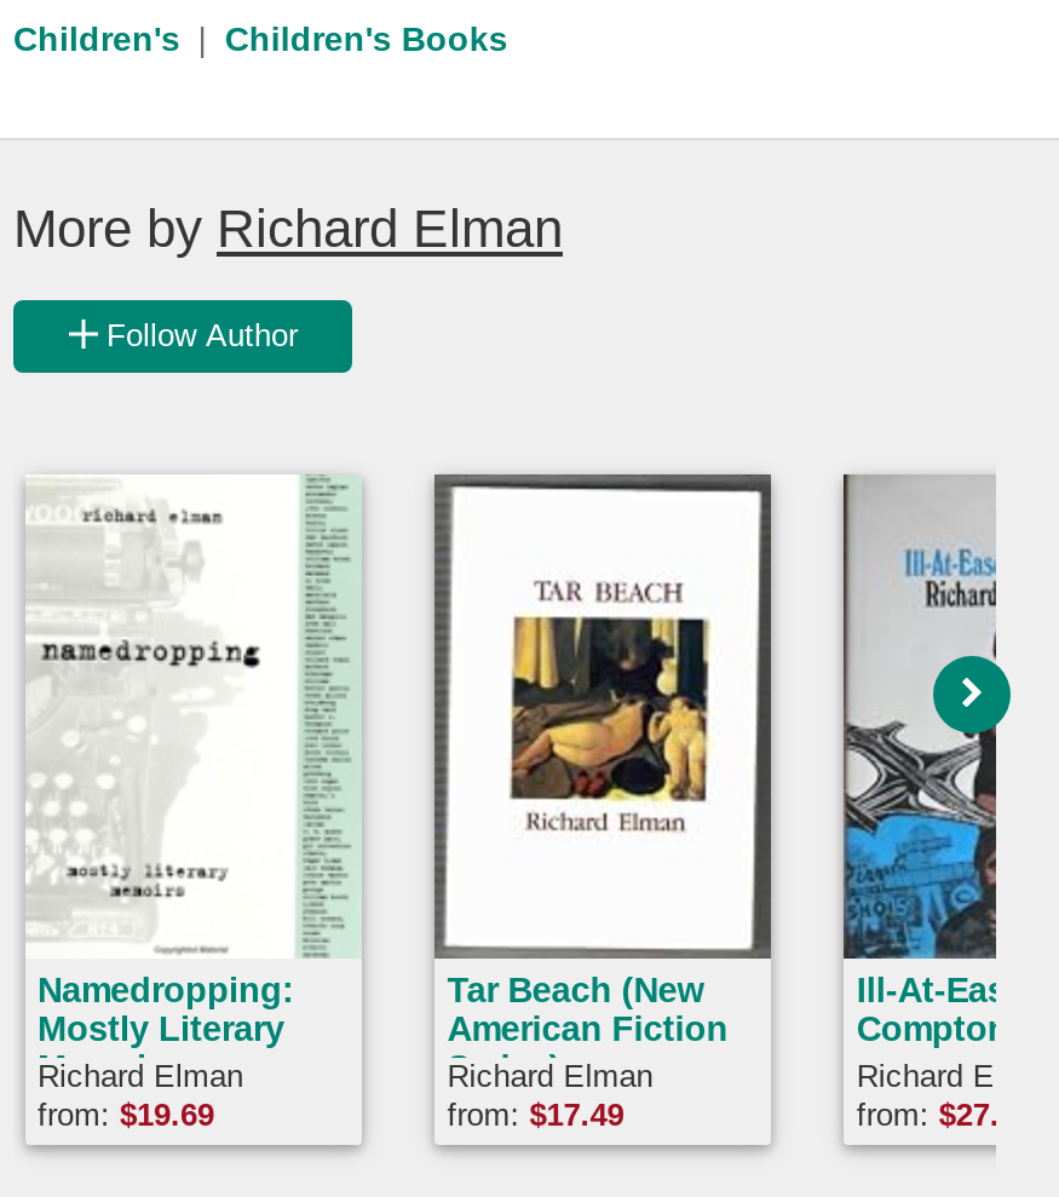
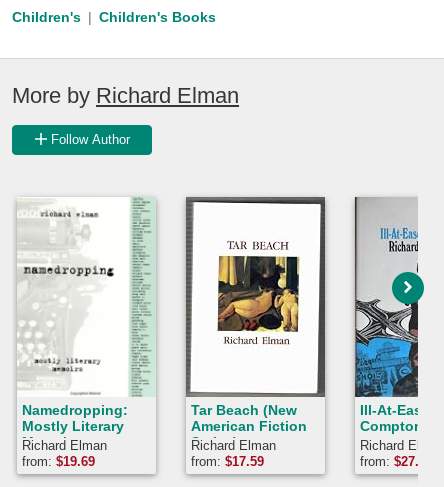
- from: $17.49
+ from: $17.59
